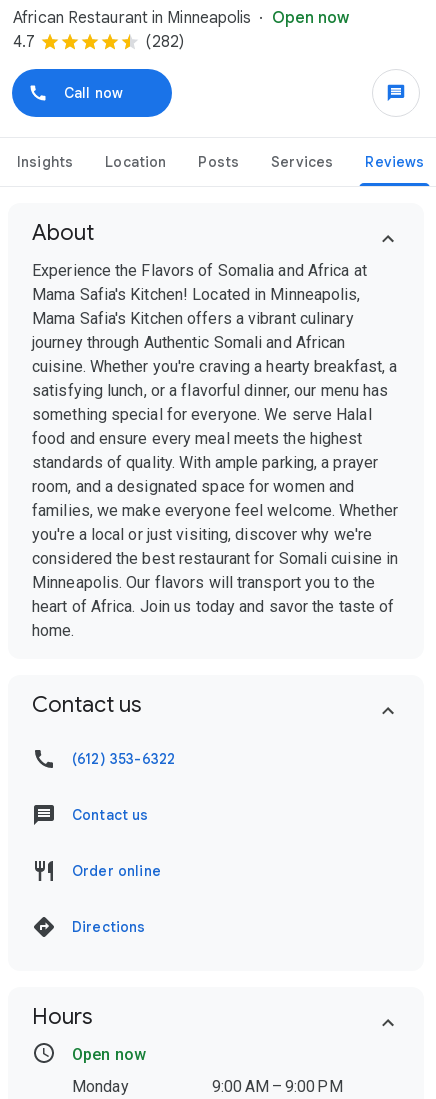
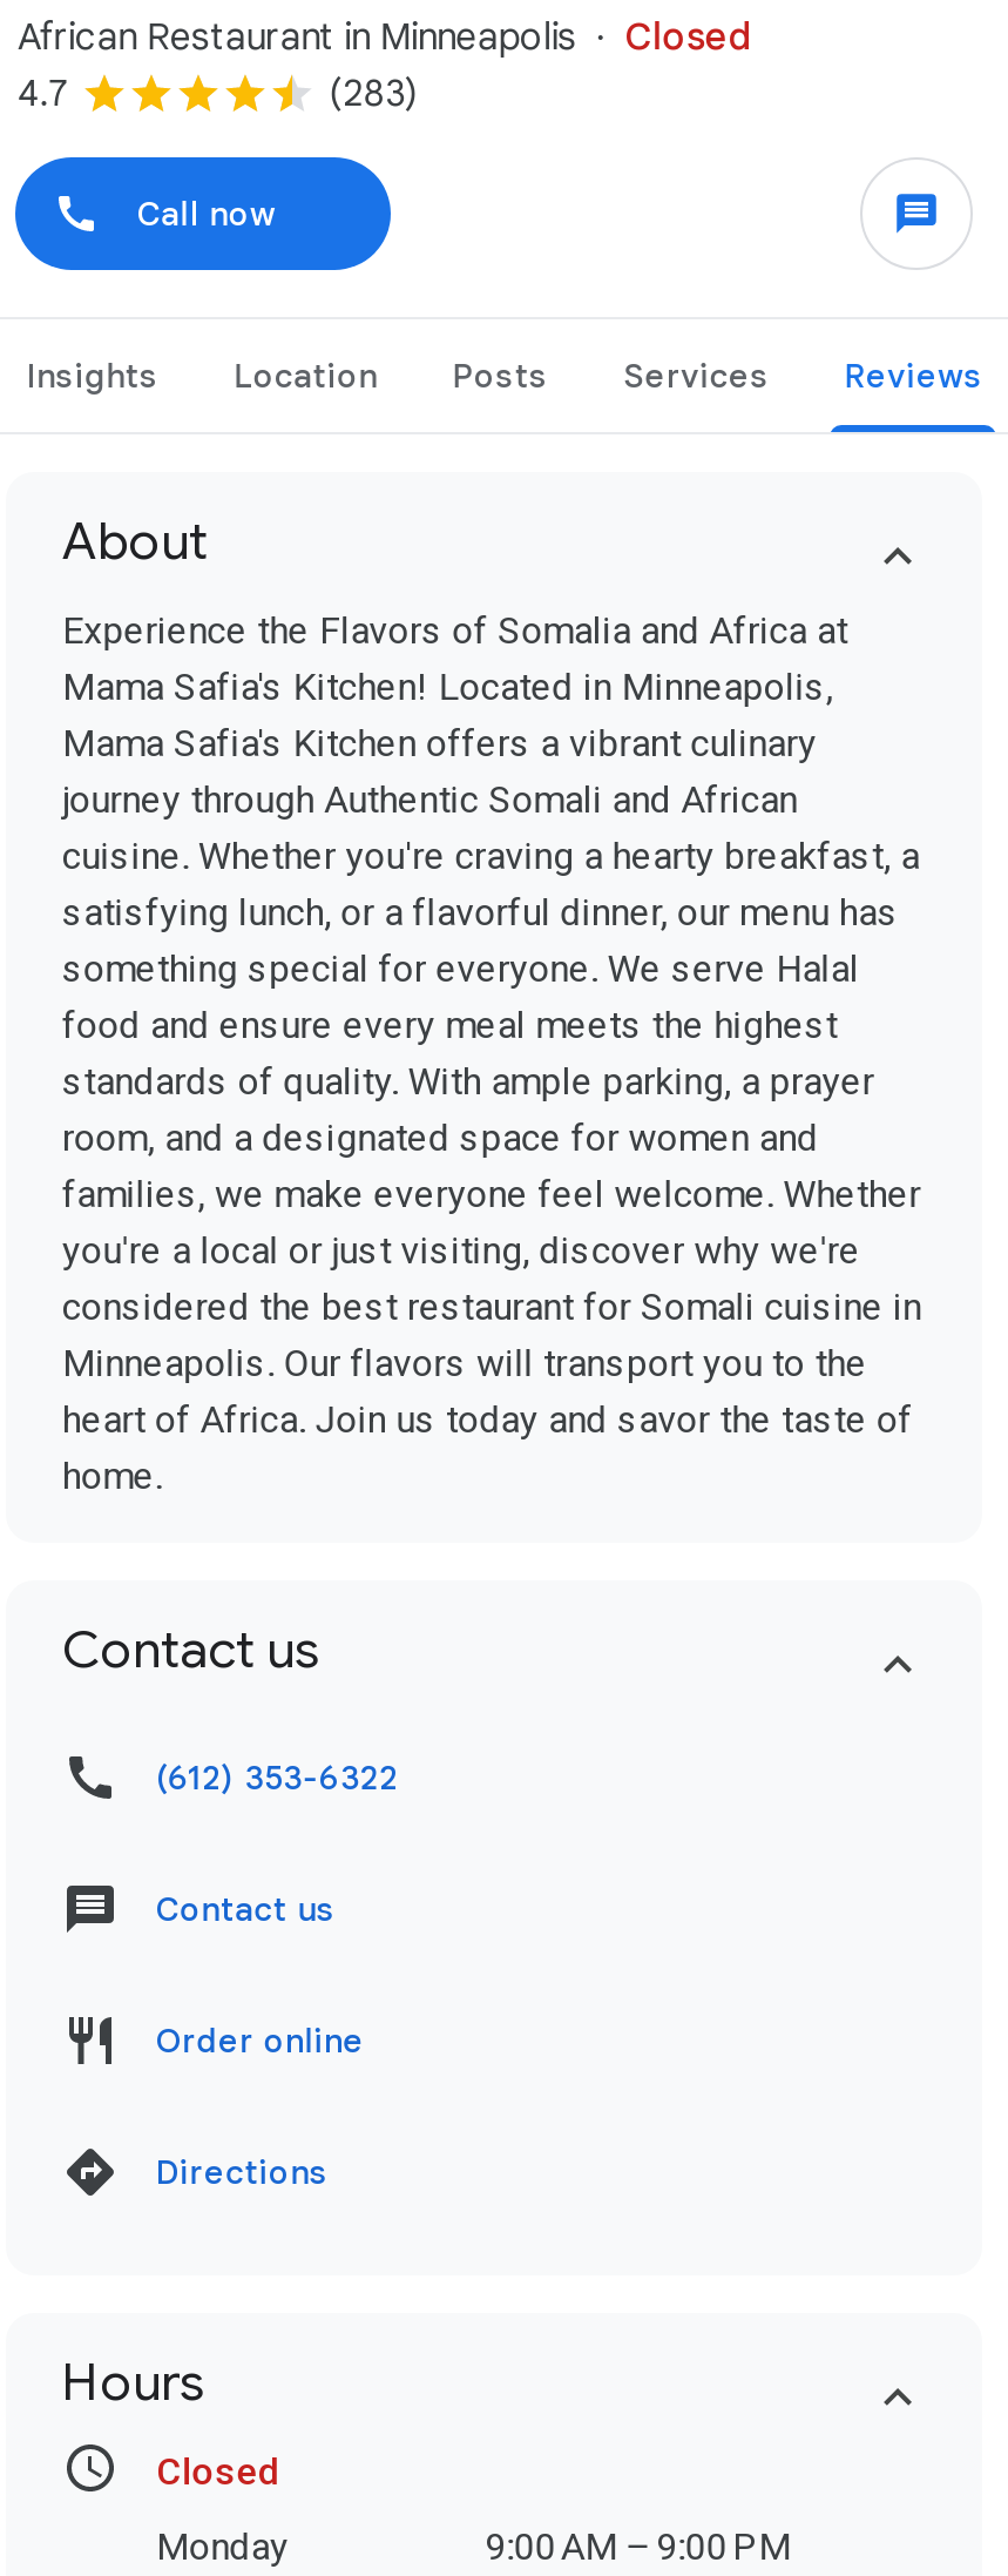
- Open now
+ Closed

- (282)
+ (283)

- Open now
+ Closed
